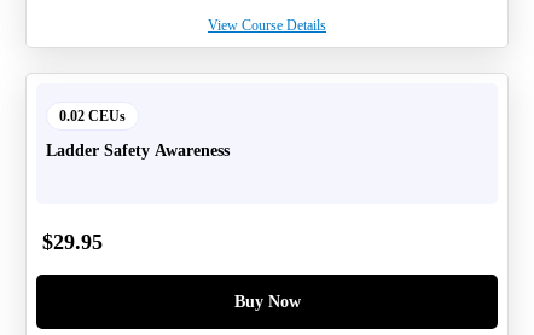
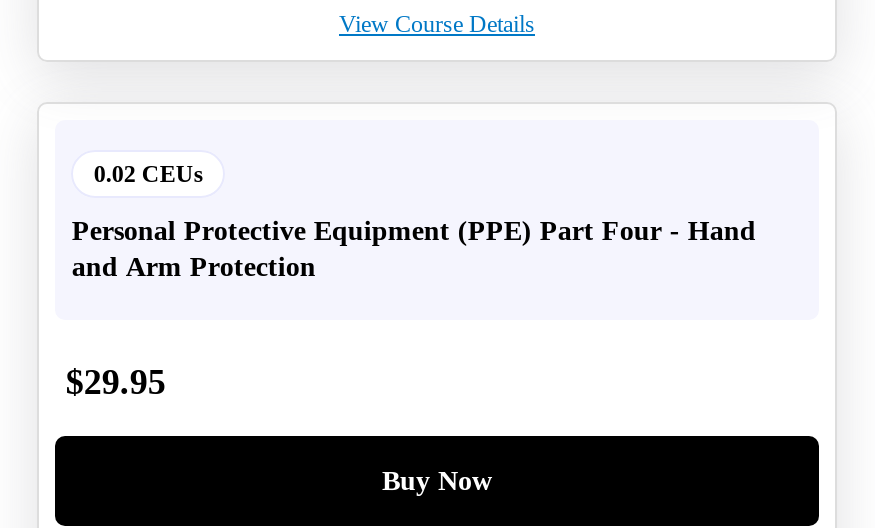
- Ladder Safety Awareness
+ Personal Protective Equipment (PPE) Part Four - Hand
+ and Arm Protection
